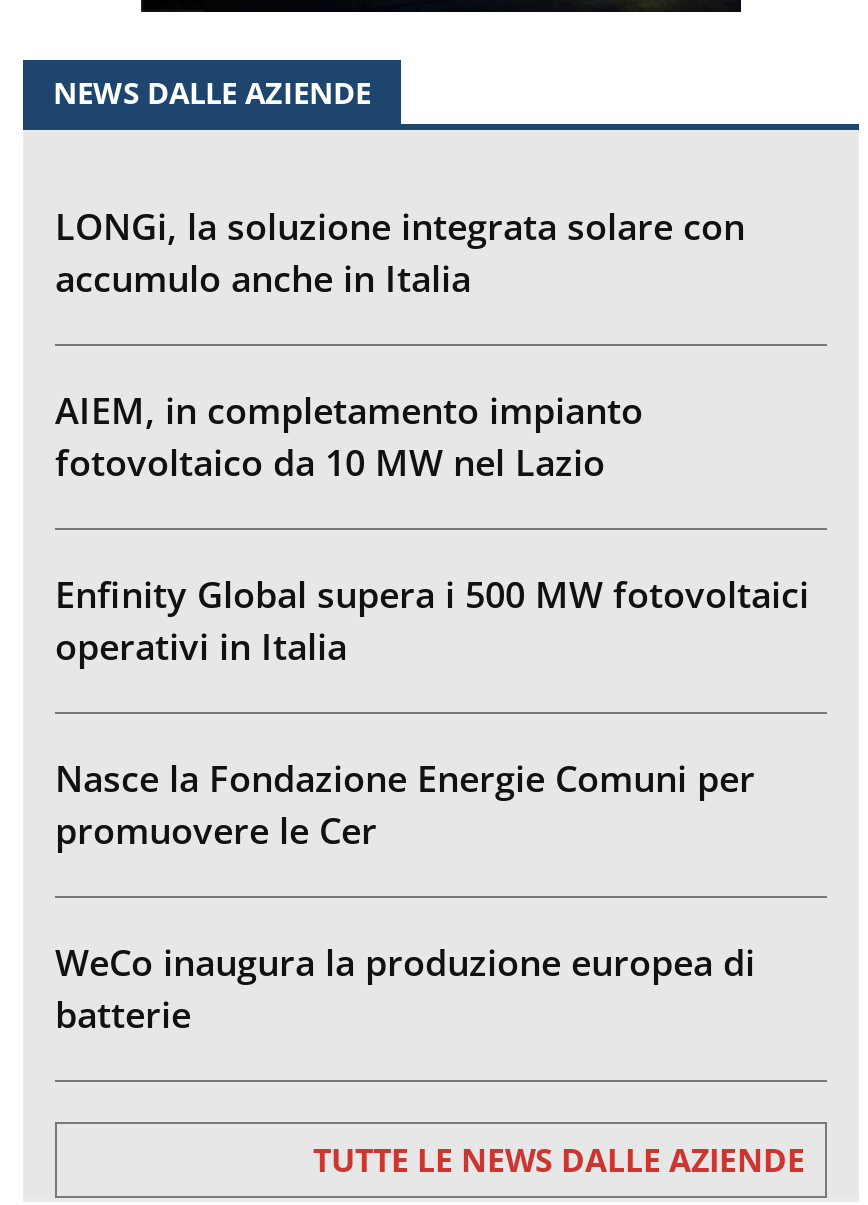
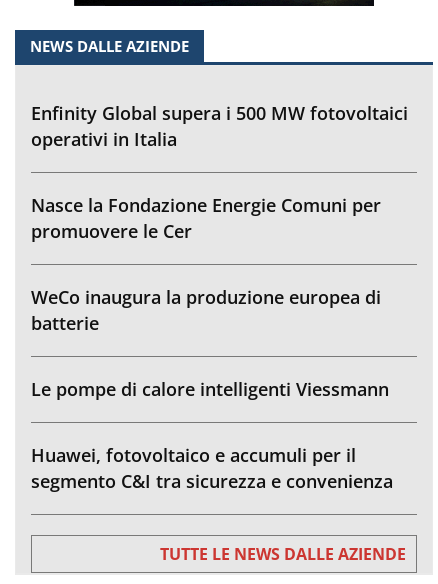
- LONGi, la soluzione integrata solare con
- accumulo anche in Italia
- AIEM, in completamento impianto
- fotovoltaico da 10 MW nel Lazio

moved up: Enfinity Global supera i 500 MW fotovoltaici | operativi in Italia | Nasce la Fondazione Energie Comuni per | promuovere le Cer | WeCo inaugura la produzione europea di | batterie

+ Le pompe di calore intelligenti Viessmann
+ Huawei, fotovoltaico e accumuli per il
+ segmento C&I tra sicurezza e convenienza
